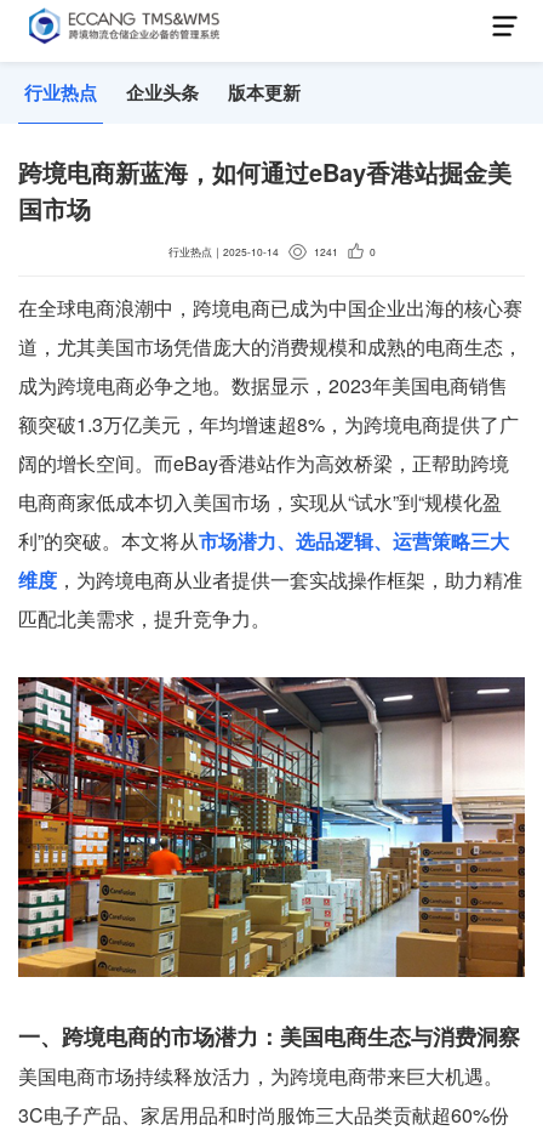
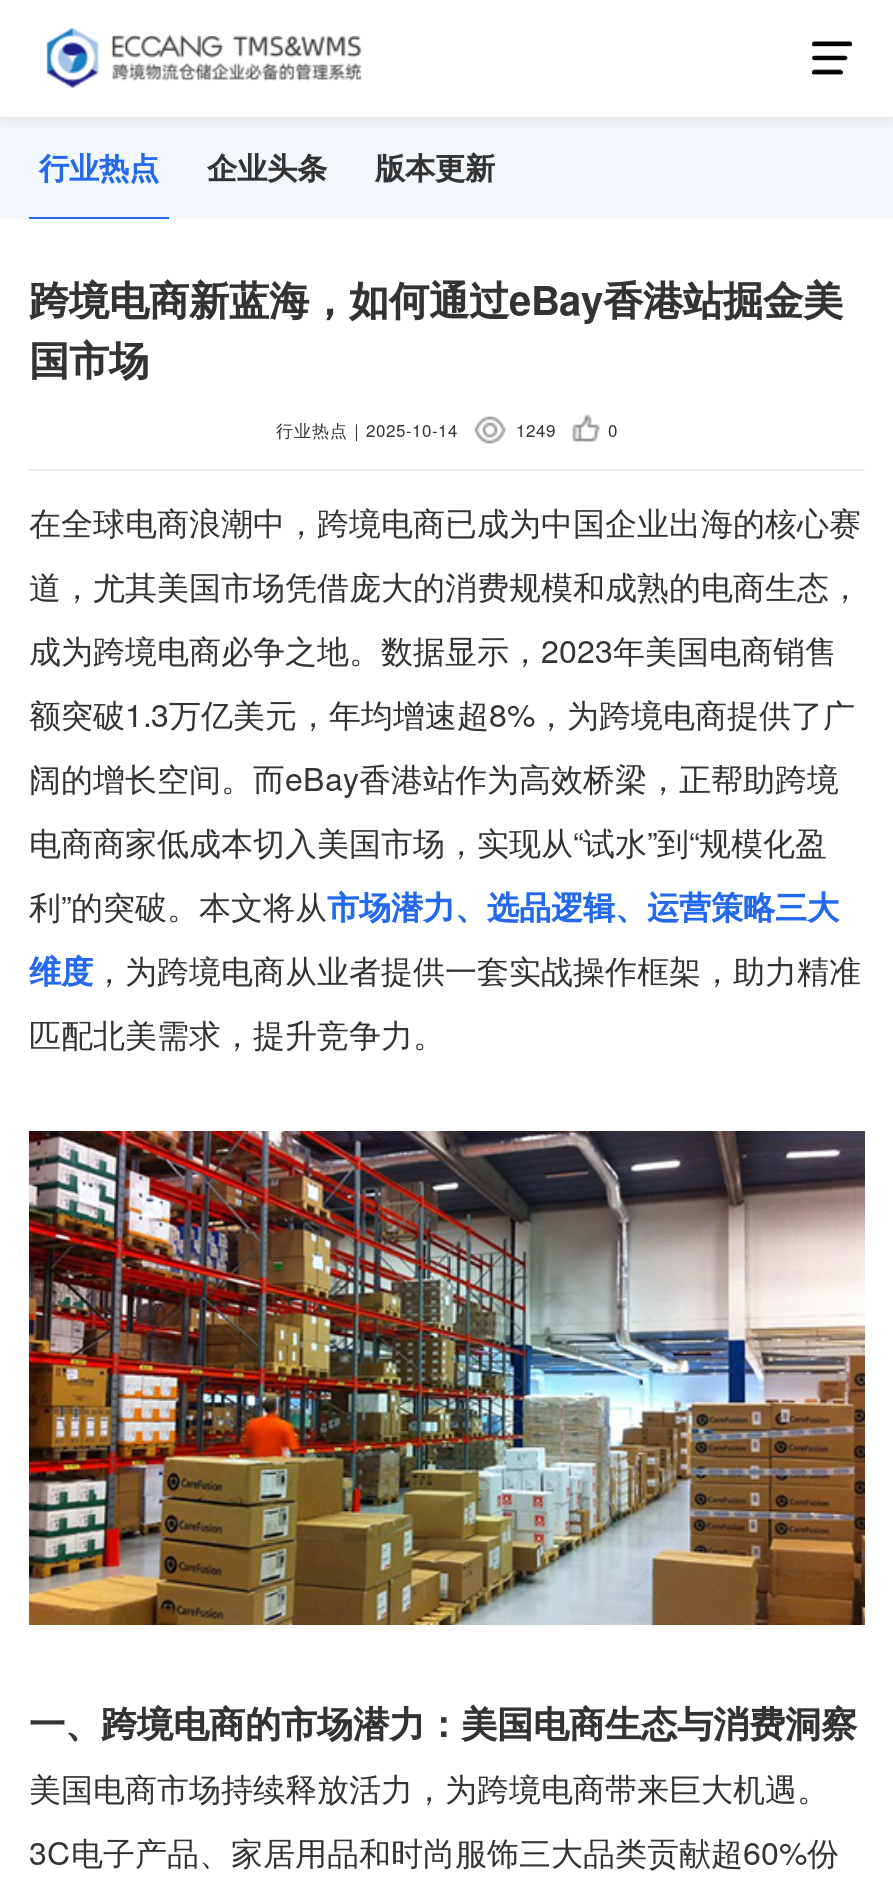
- 行业热点｜2025-10-14 1241 0
+ 行业热点｜2025-10-14 1249 0
